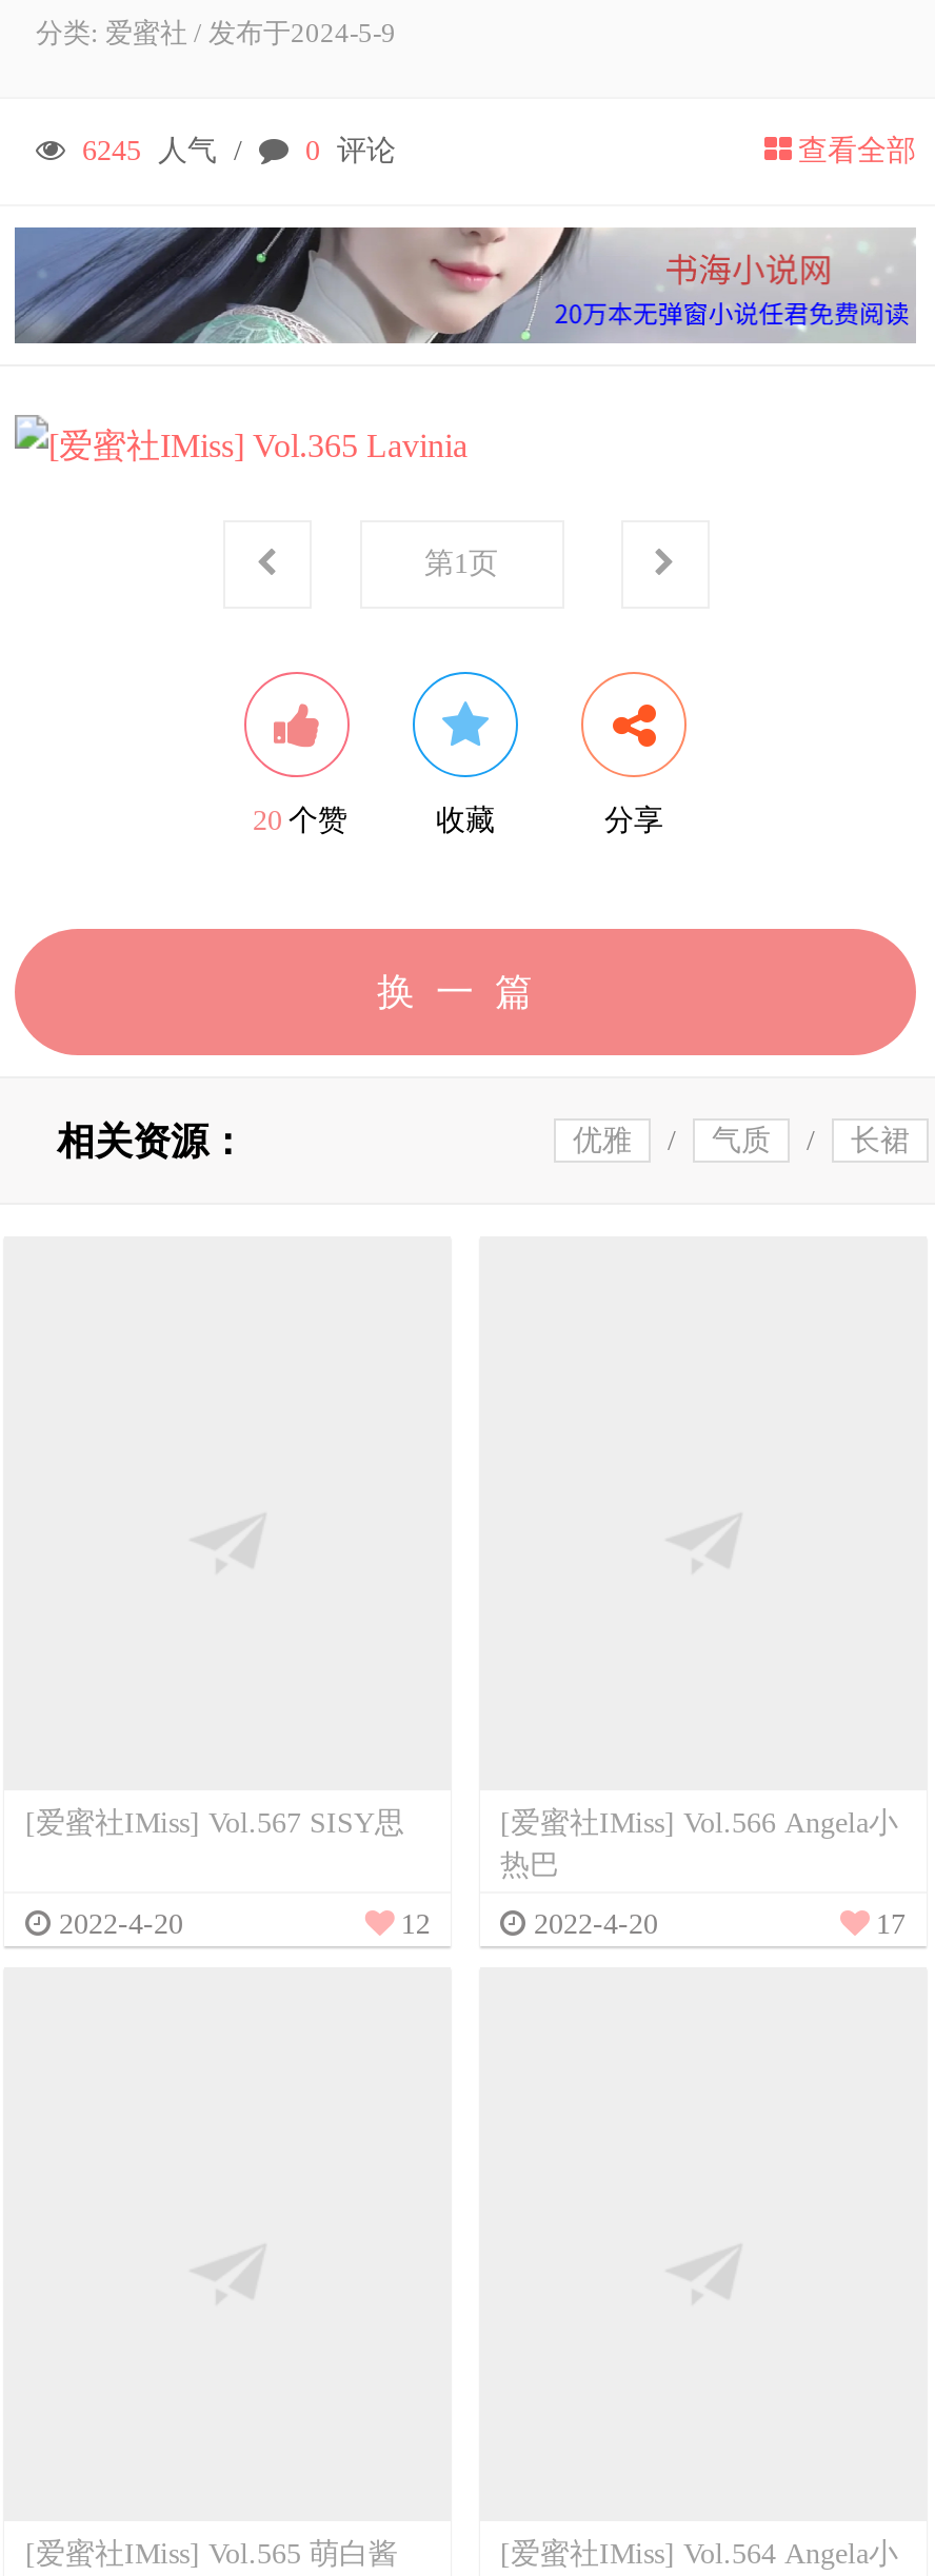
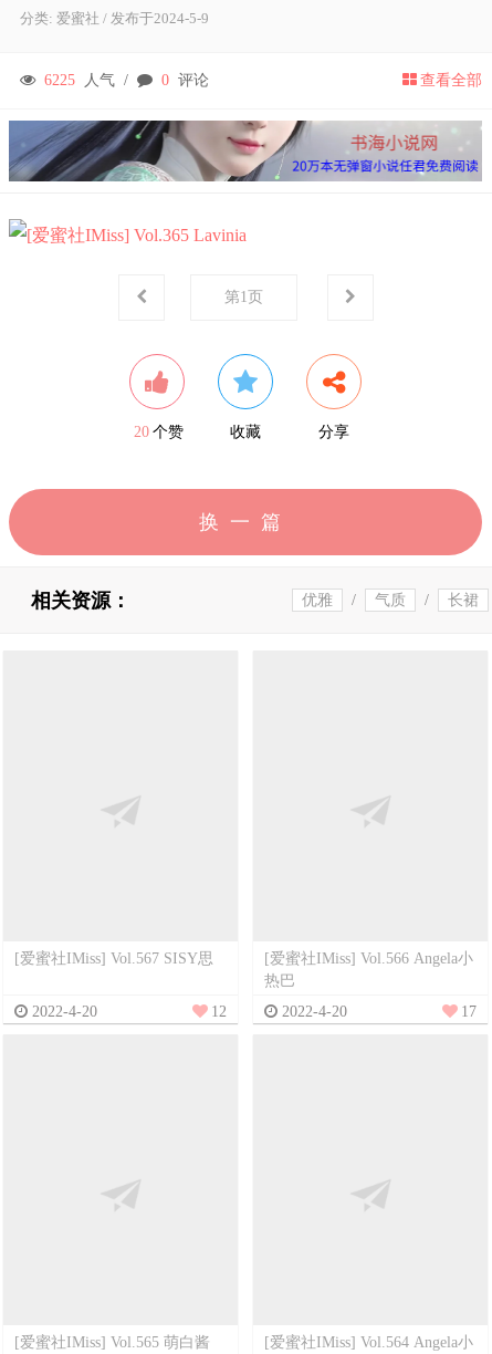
- 6245人气 / 0评论
+ 6225人气 / 0评论
